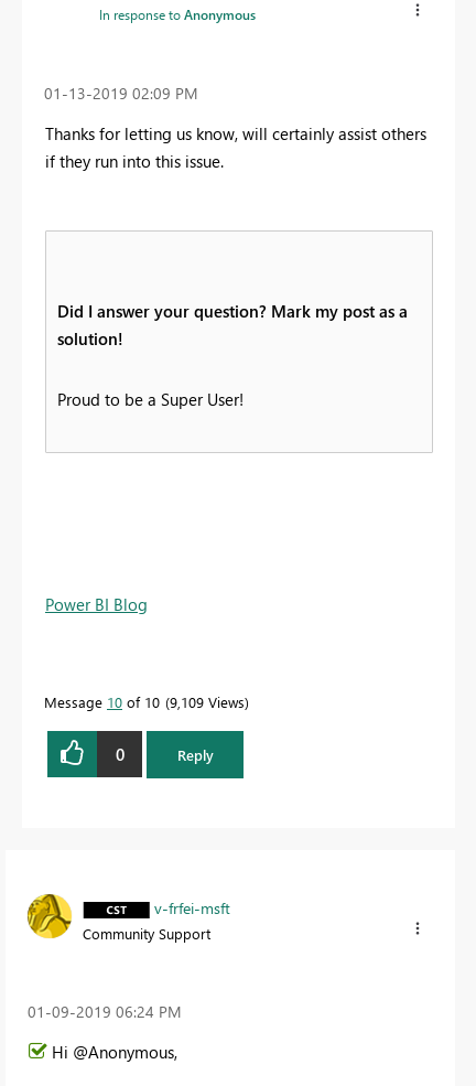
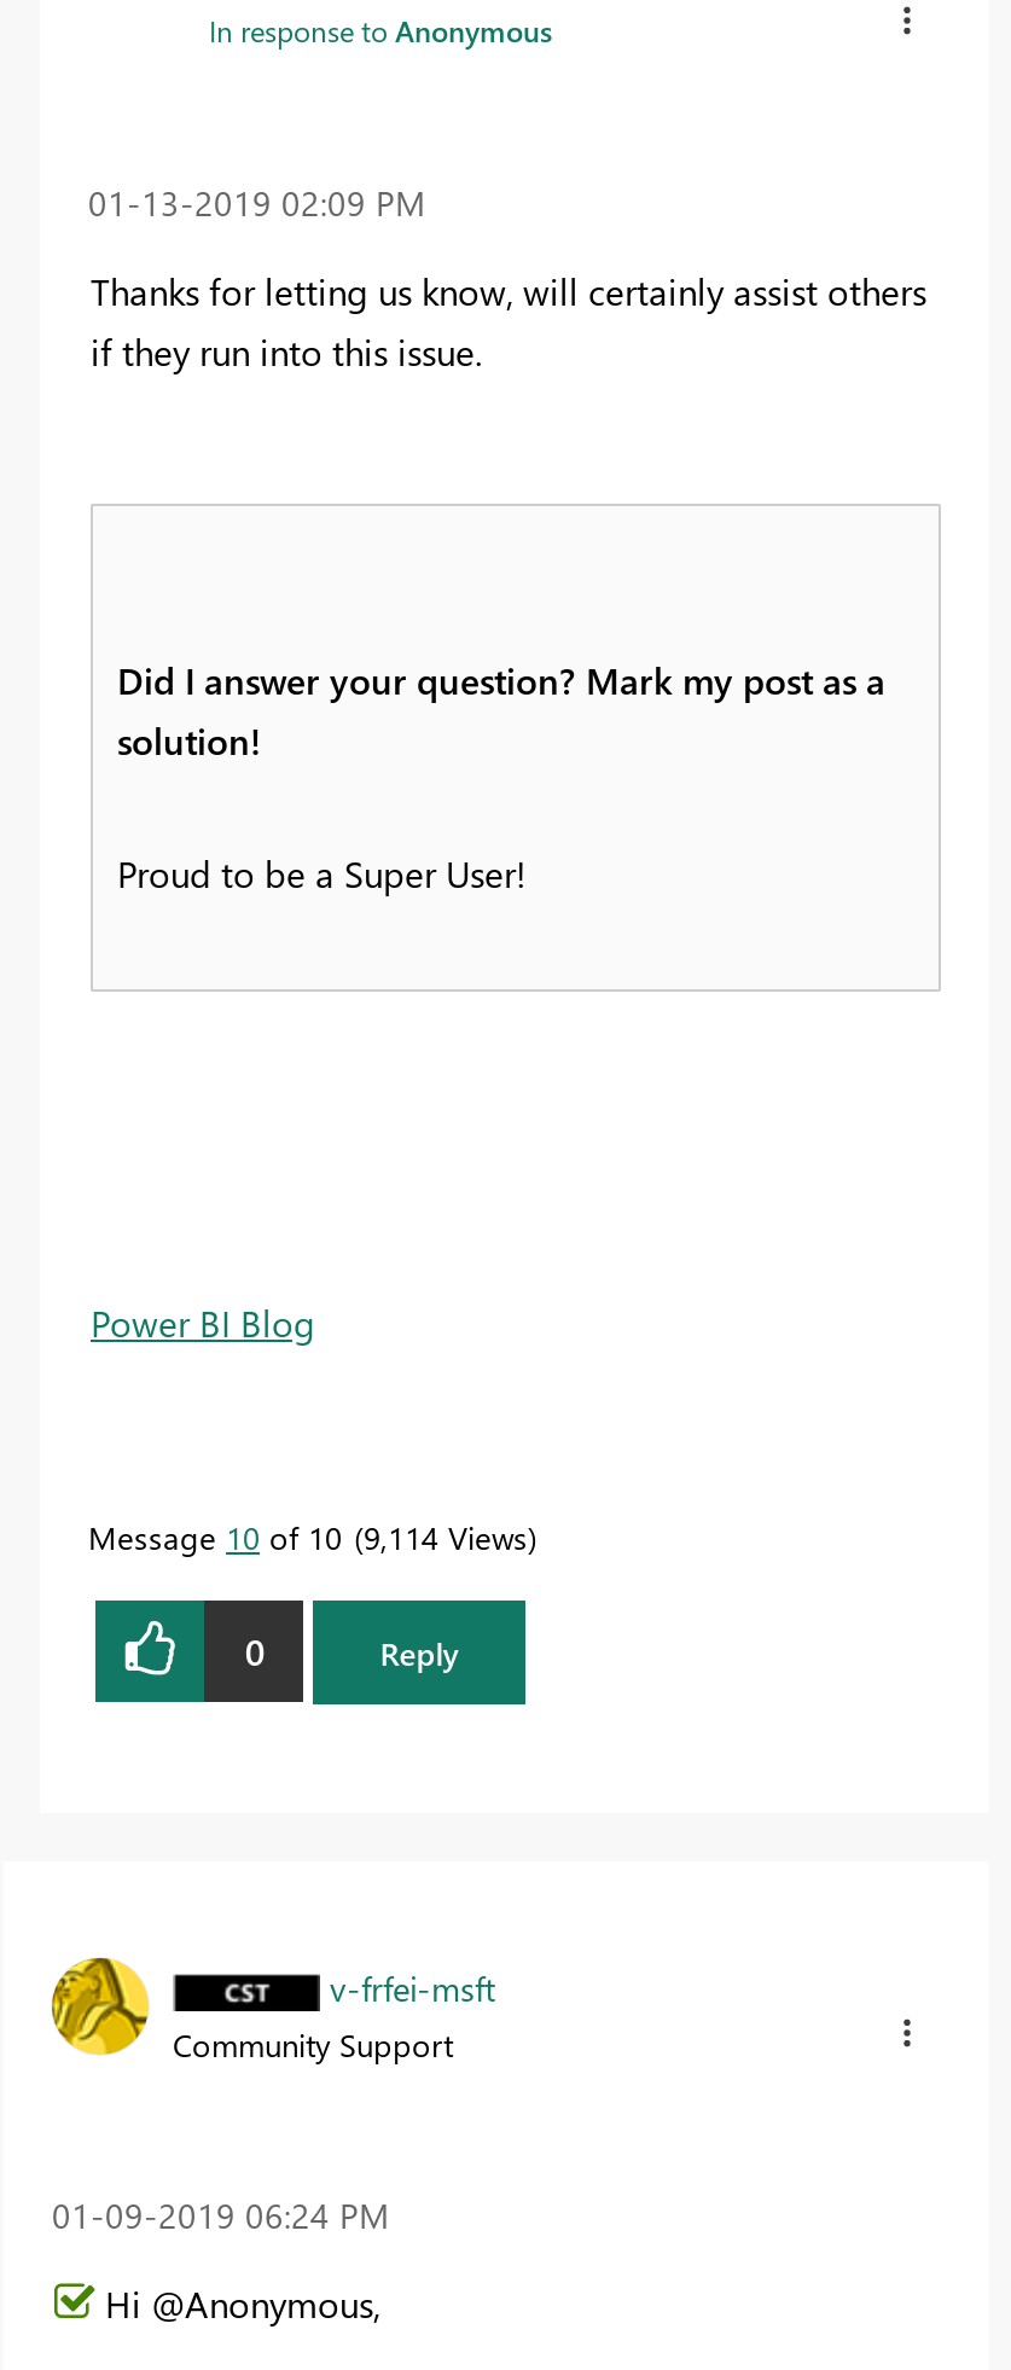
- Message 10 of 10 9,109 Views
+ Message 10 of 10 9,114 Views
